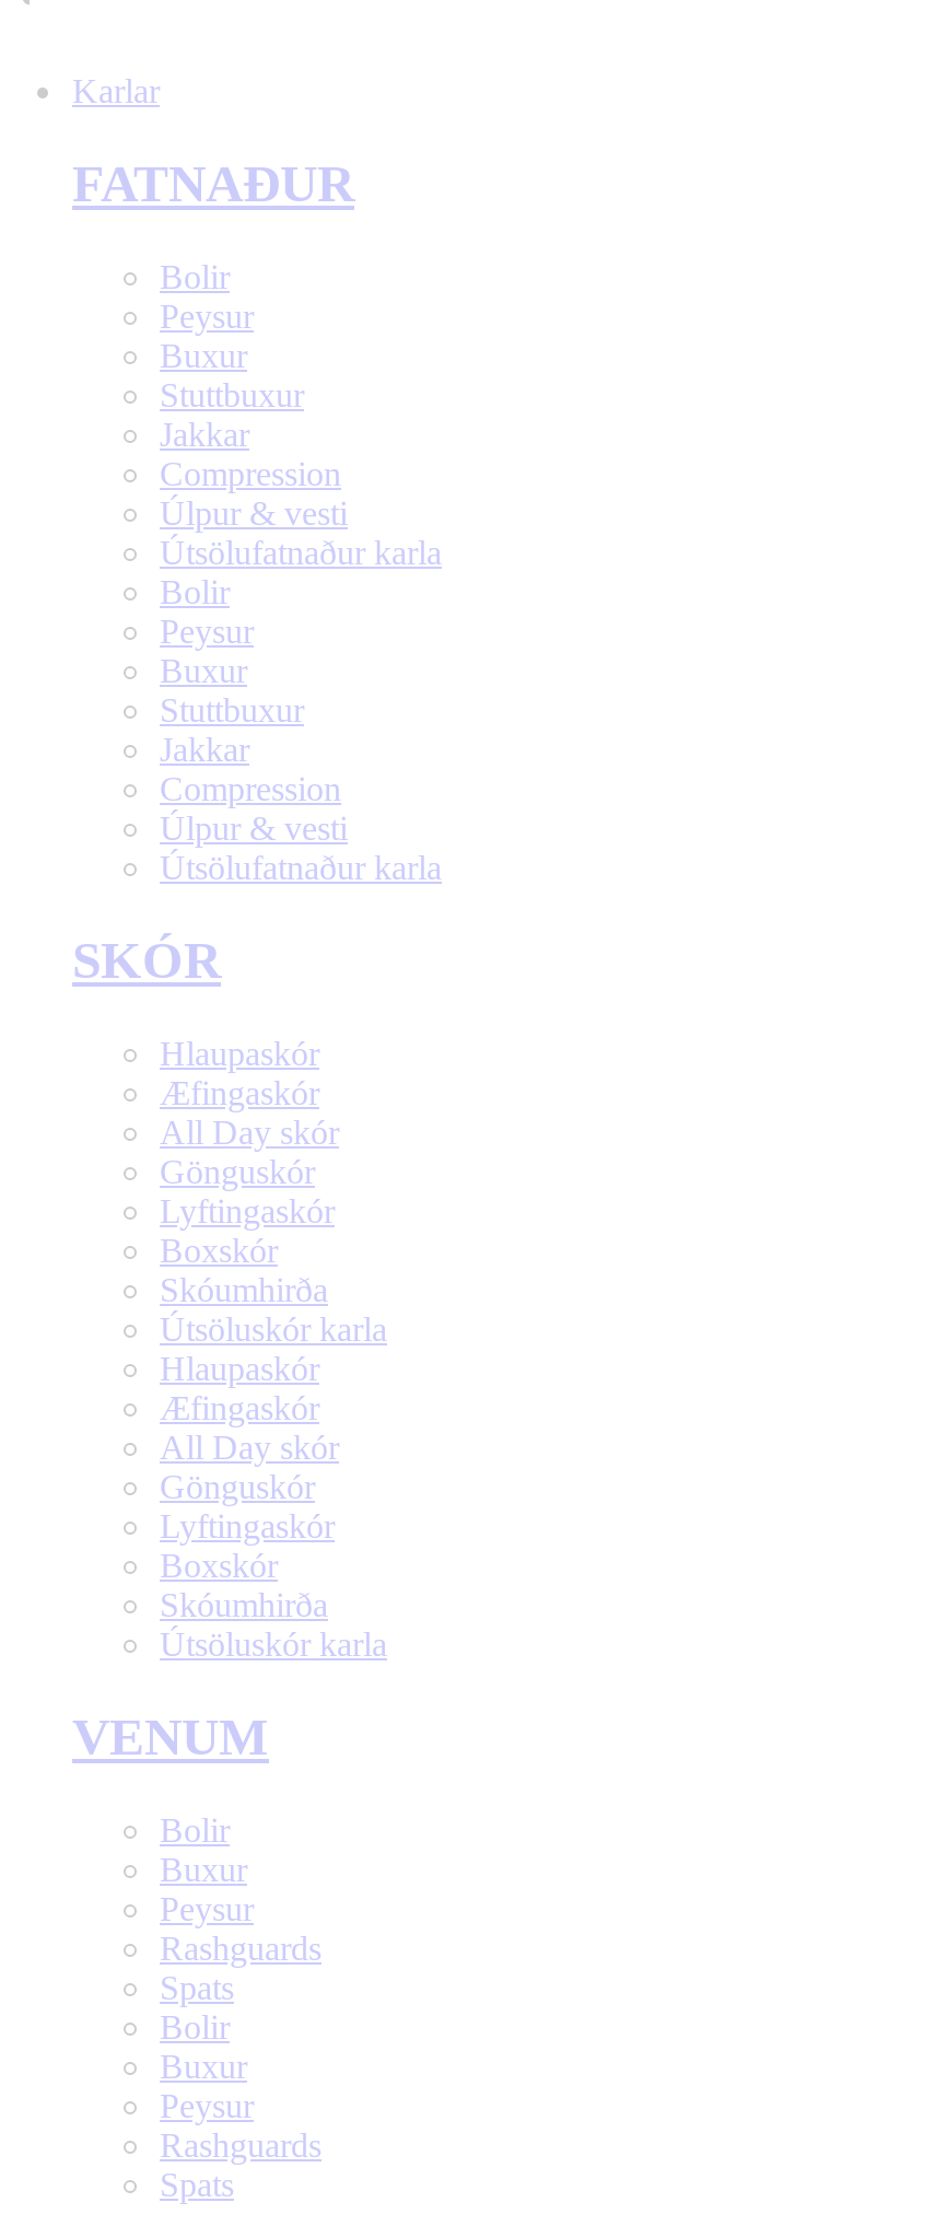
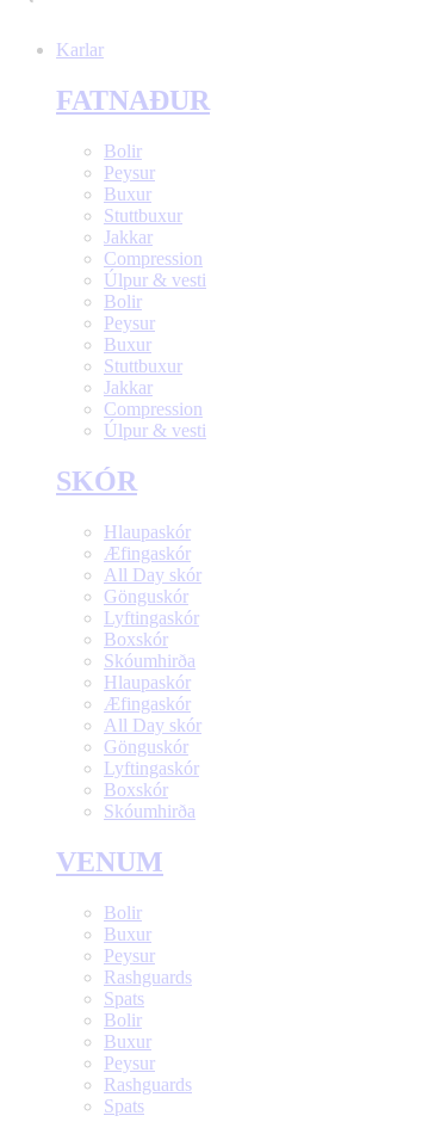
- Útsölufatnaður karla

- Útsölufatnaður karla

- Útsöluskór karla

- Útsöluskór karla
